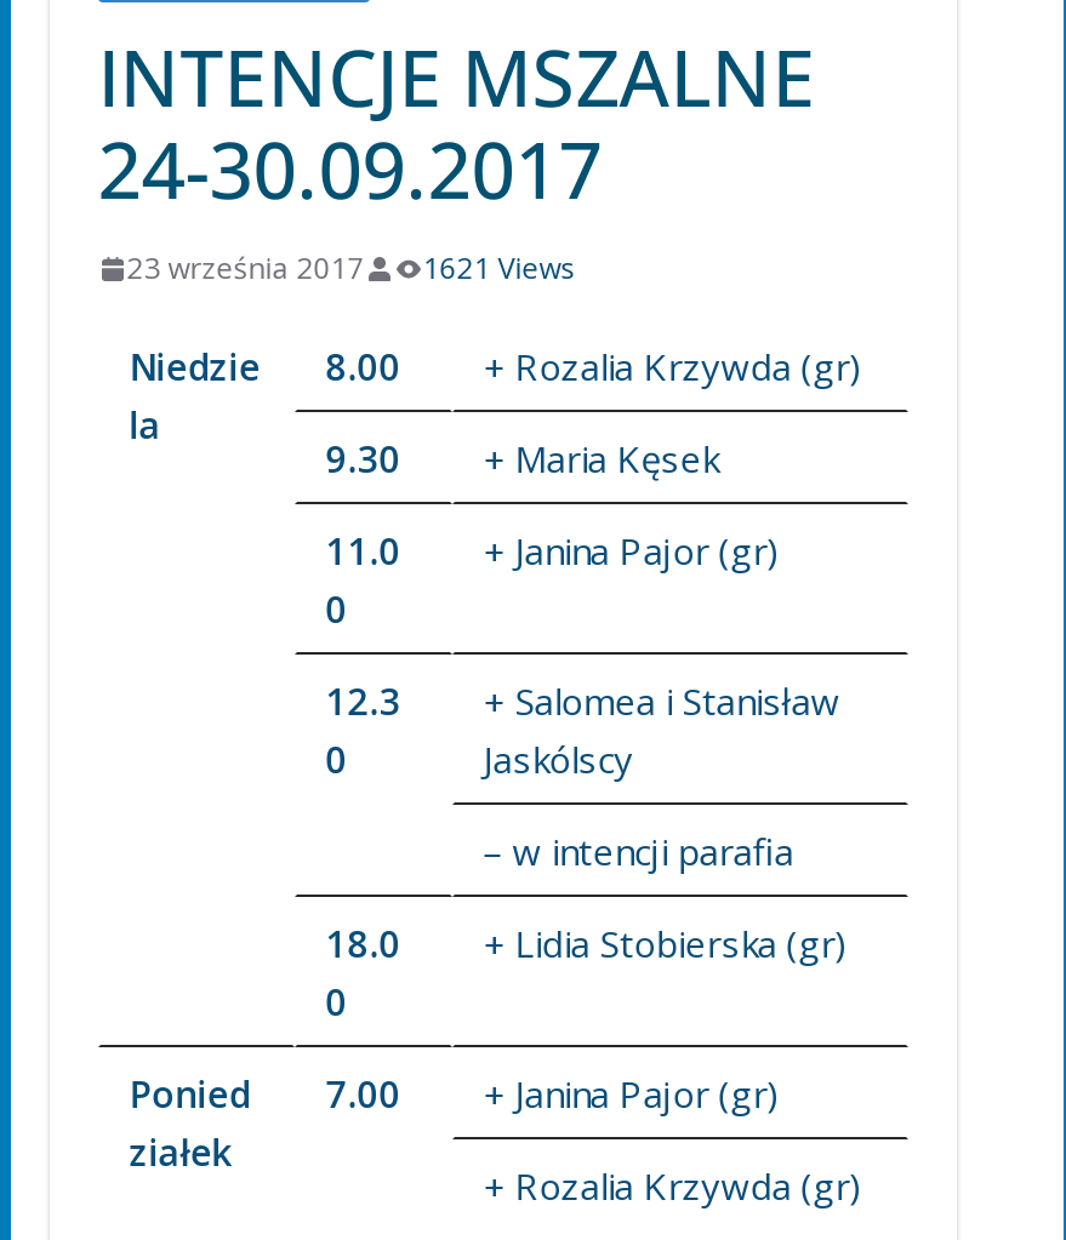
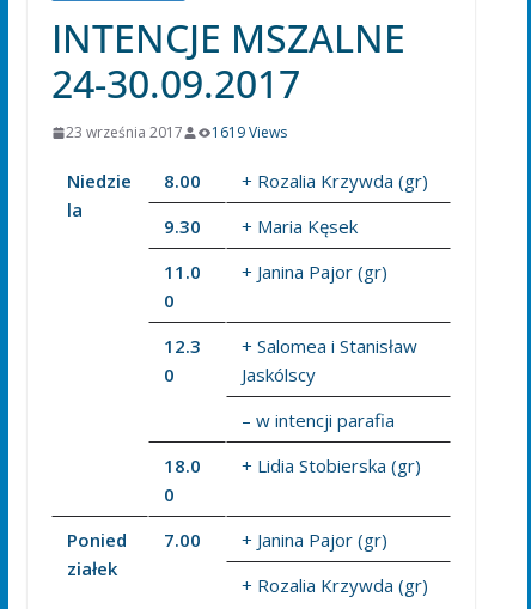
- 23 września 2017 1621 Views
+ 23 września 2017 1619 Views
